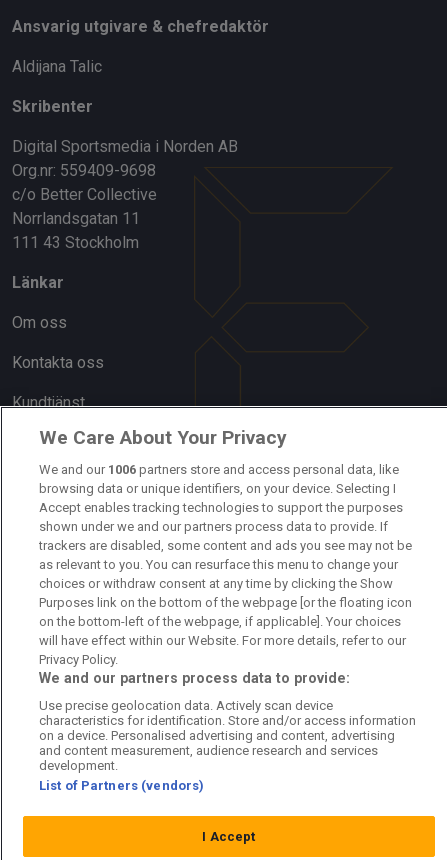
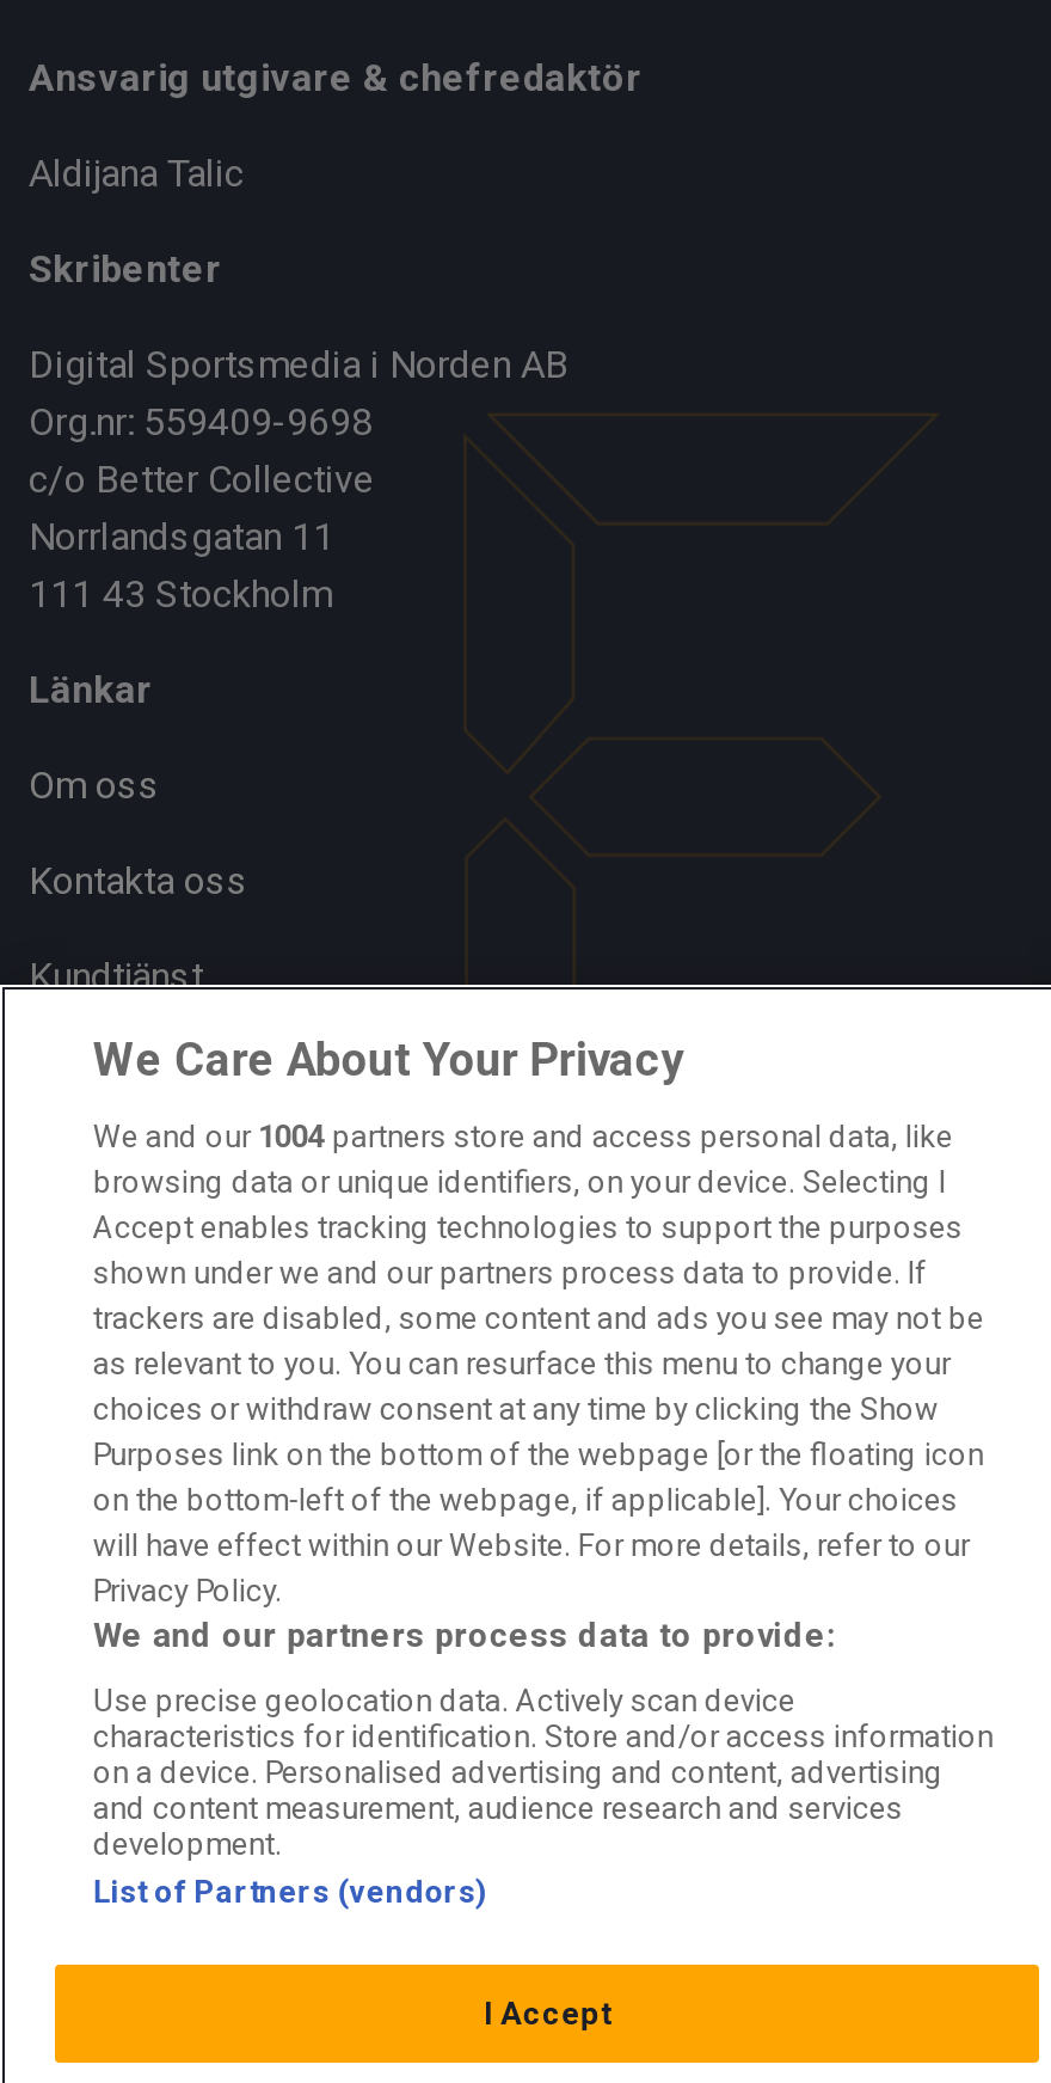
- We and our 1006 partners store and access personal data, like
+ We and our 1004 partners store and access personal data, like
